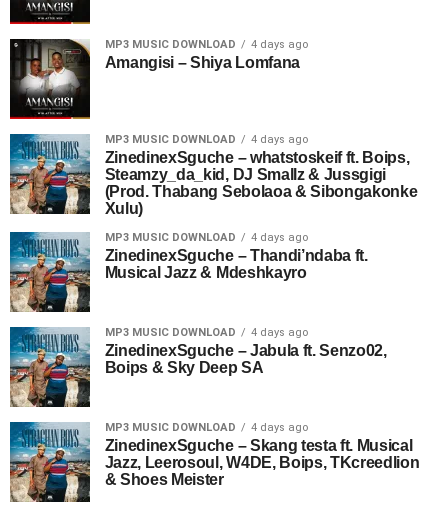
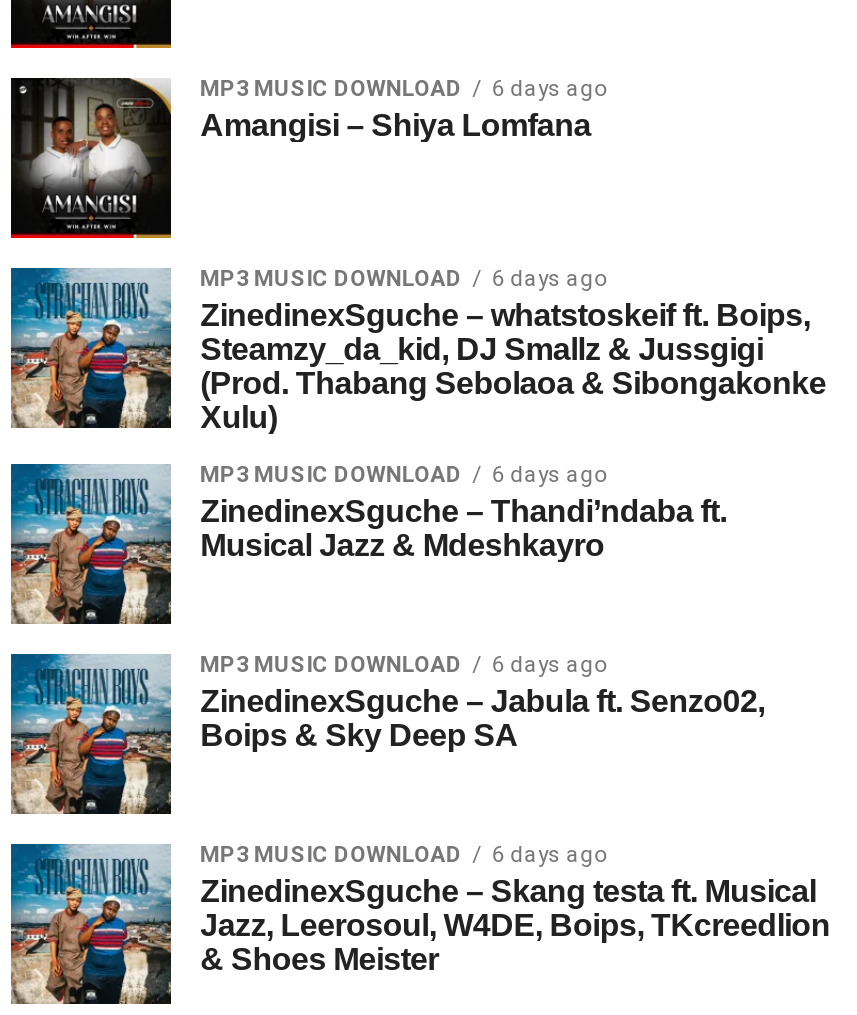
- MP3 MUSIC DOWNLOAD 4 days ago
+ MP3 MUSIC DOWNLOAD 6 days ago

- MP3 MUSIC DOWNLOAD 4 days ago
+ MP3 MUSIC DOWNLOAD 6 days ago

- MP3 MUSIC DOWNLOAD 4 days ago
+ MP3 MUSIC DOWNLOAD 6 days ago

- MP3 MUSIC DOWNLOAD 4 days ago
+ MP3 MUSIC DOWNLOAD 6 days ago

- MP3 MUSIC DOWNLOAD 4 days ago
+ MP3 MUSIC DOWNLOAD 6 days ago
